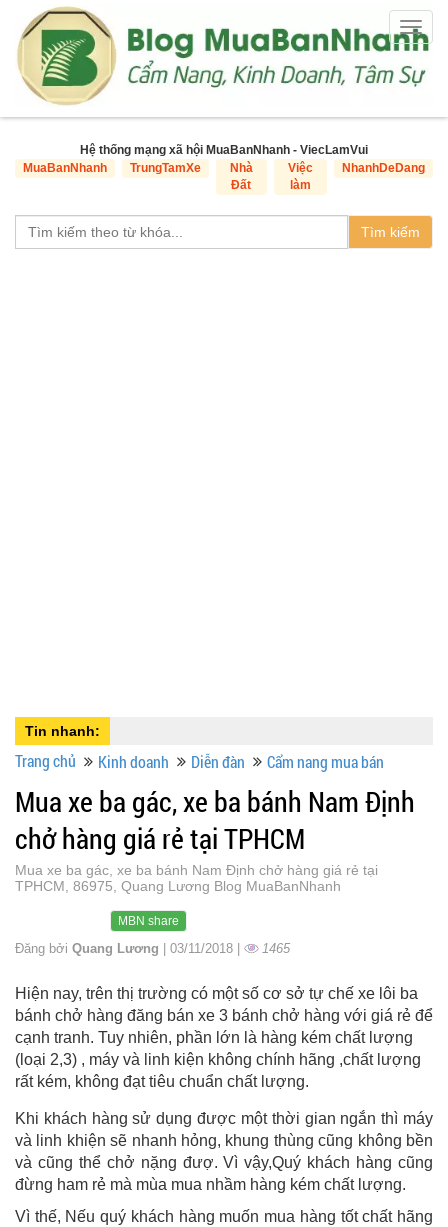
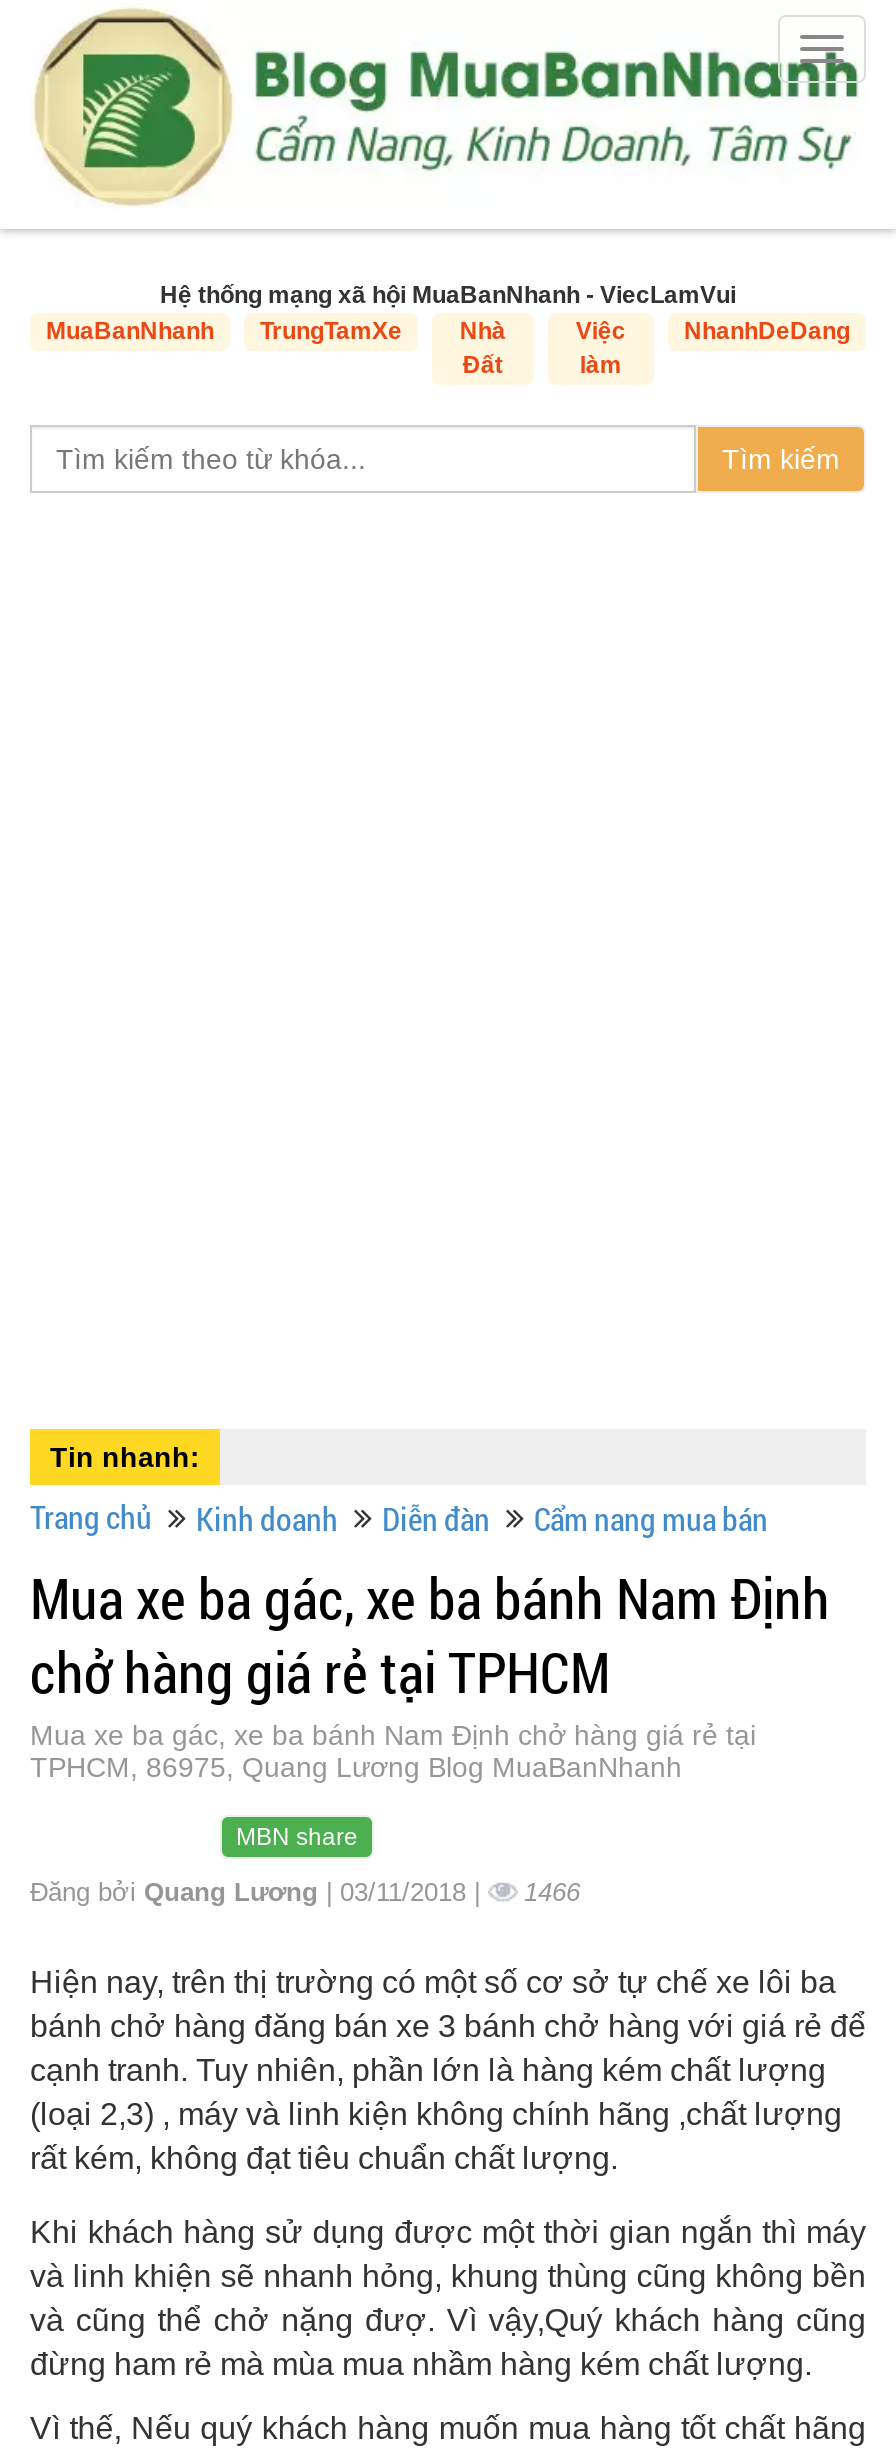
- 1465
+ 1466
